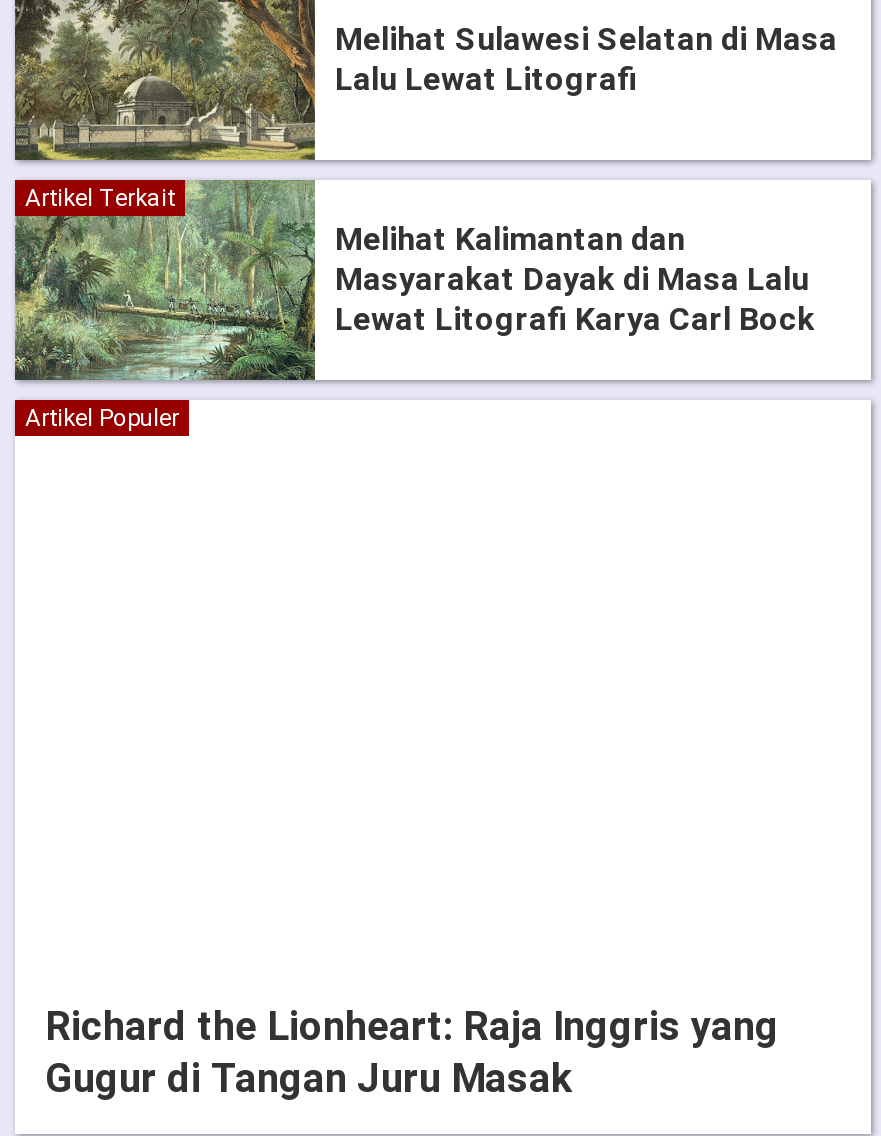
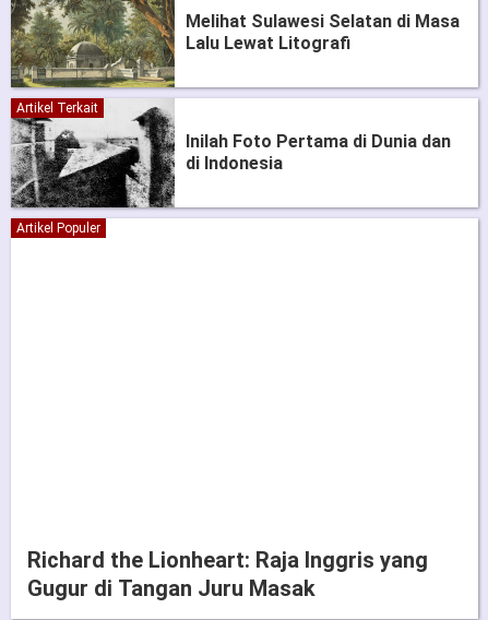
- [image]
- Melihat Kalimantan dan
- Masyarakat Dayak di Masa Lalu
- Lewat Litografi Karya Carl Bock
+ [image]
+ Inilah Foto Pertama di Dunia dan
+ di Indonesia
